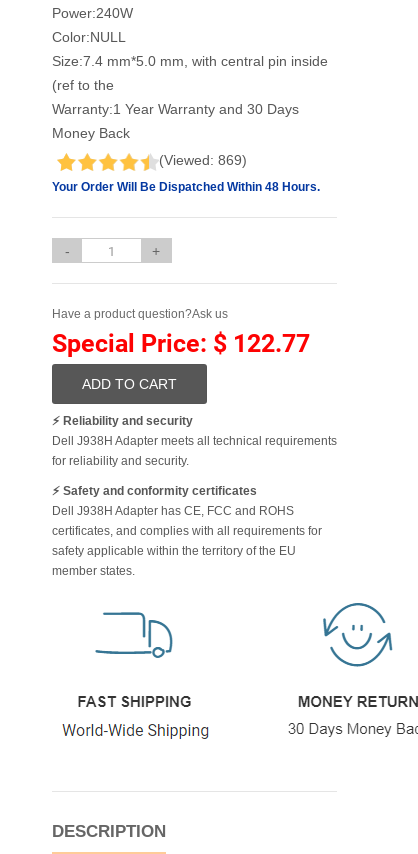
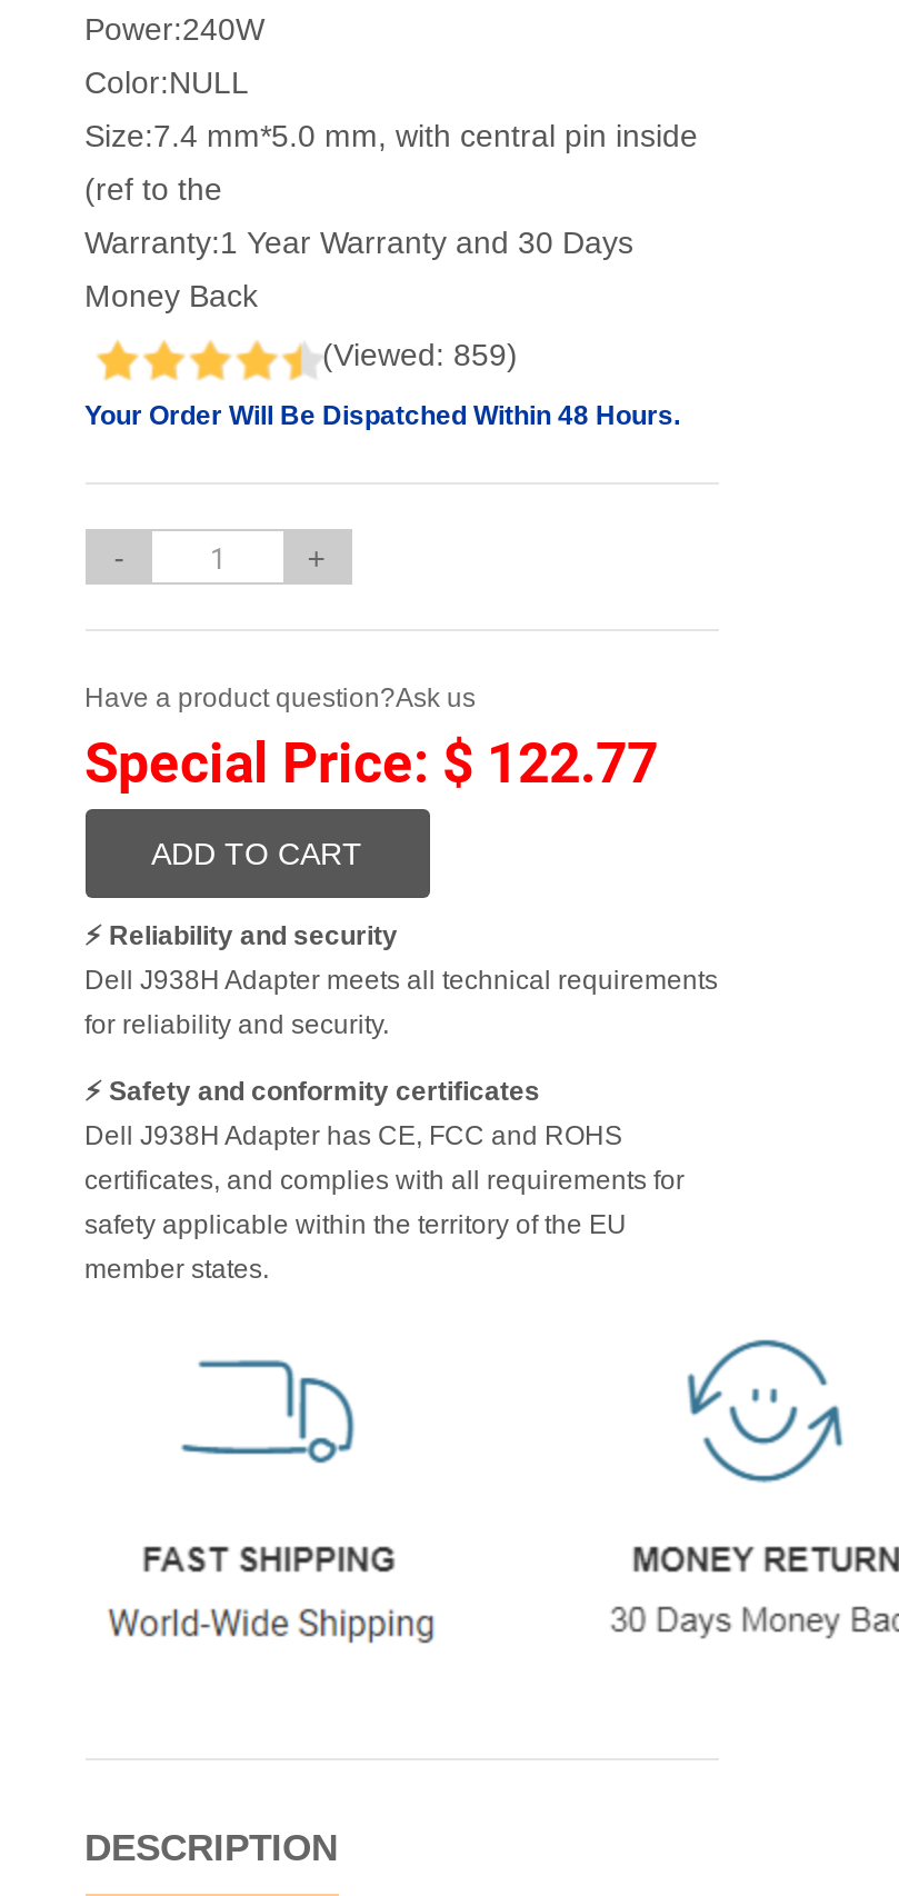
- (Viewed: 869)
+ (Viewed: 859)
